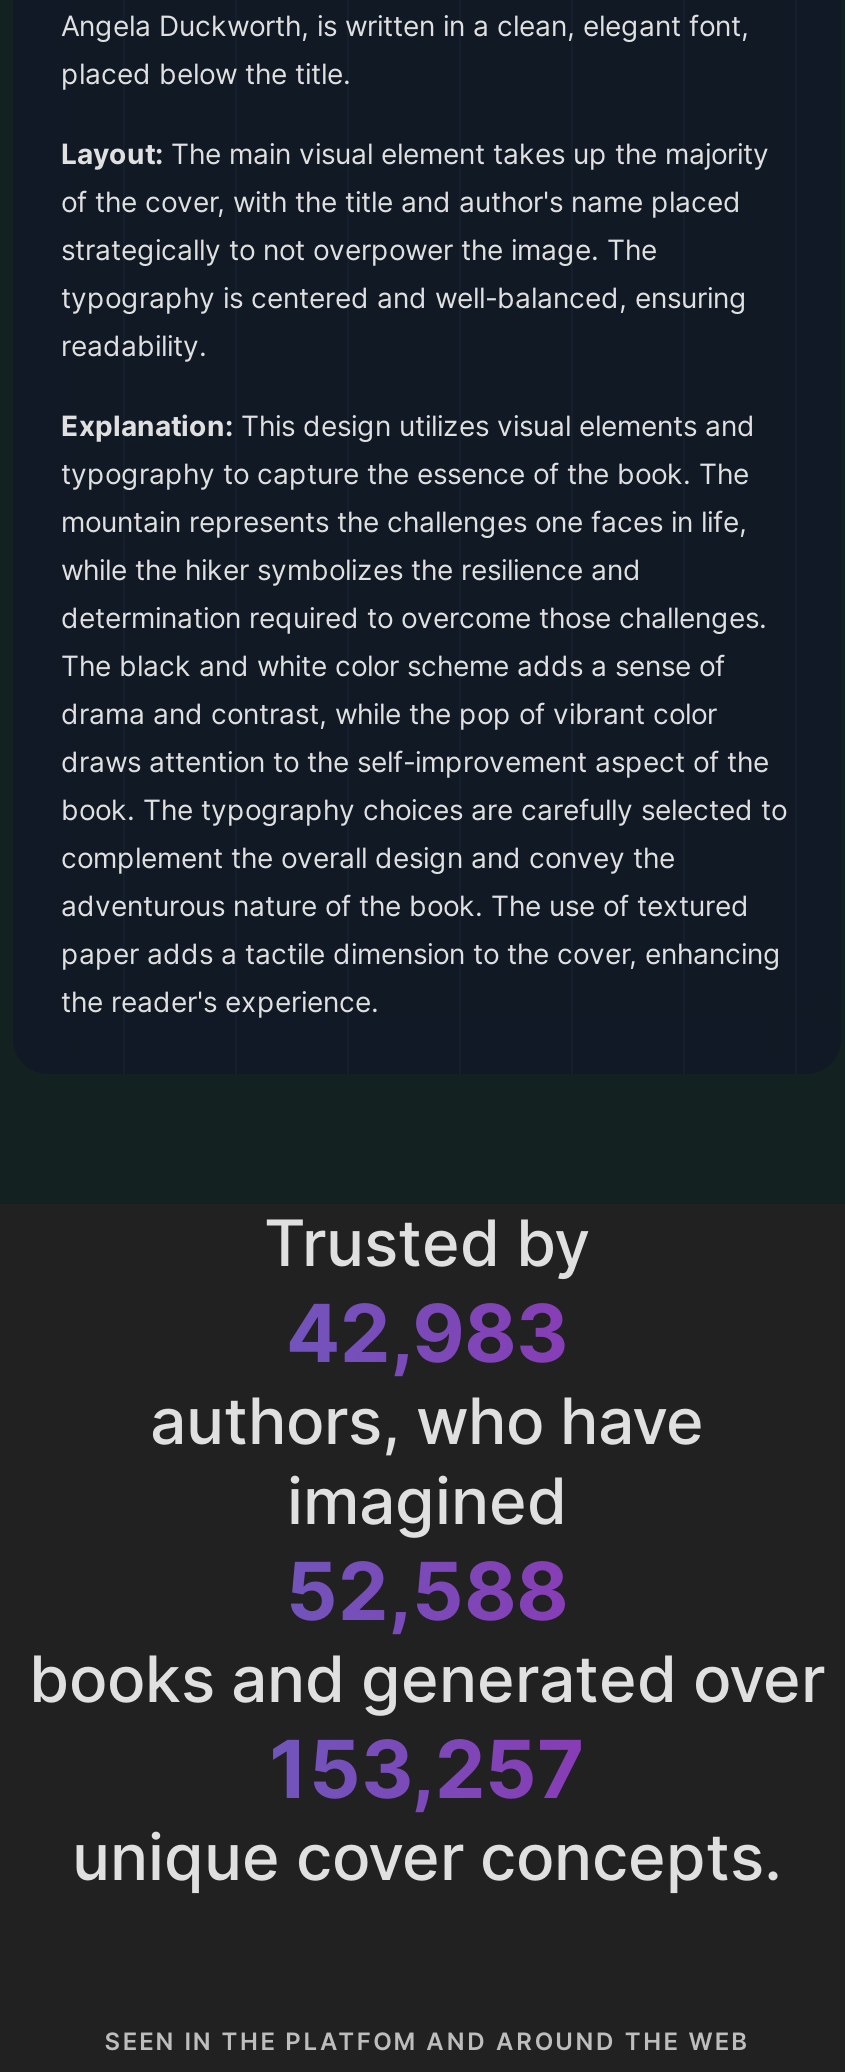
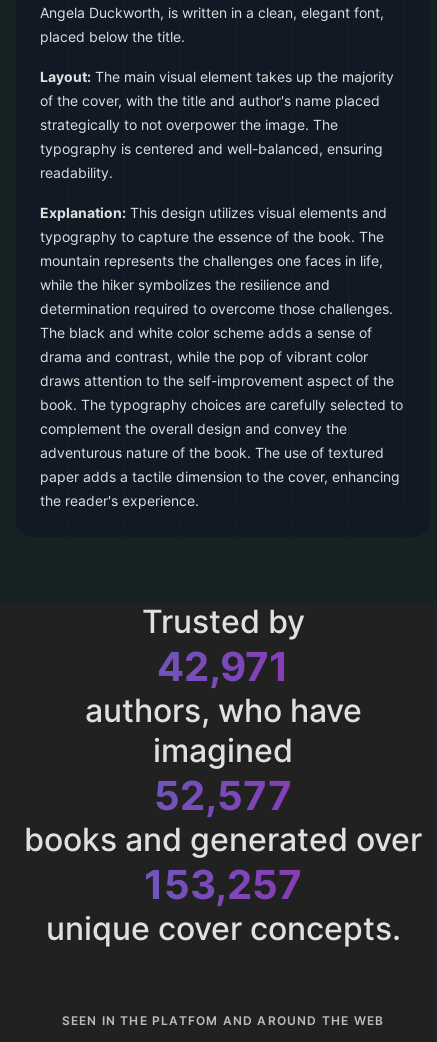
- 42,983
+ 42,971

- 52,588
+ 52,577
